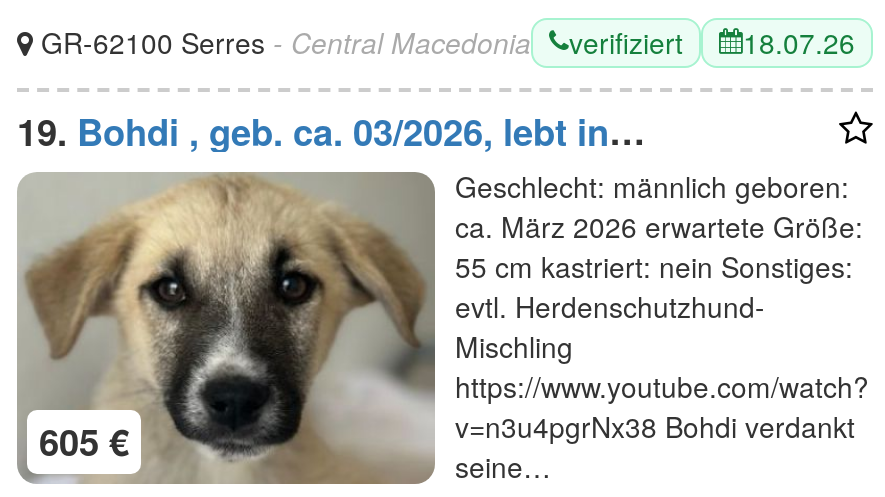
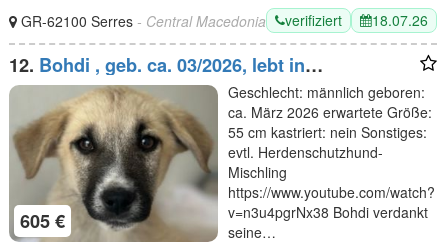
- 19. Bohdi , geb. ca. 03/2026, lebt in
+ 12. Bohdi , geb. ca. 03/2026, lebt in
